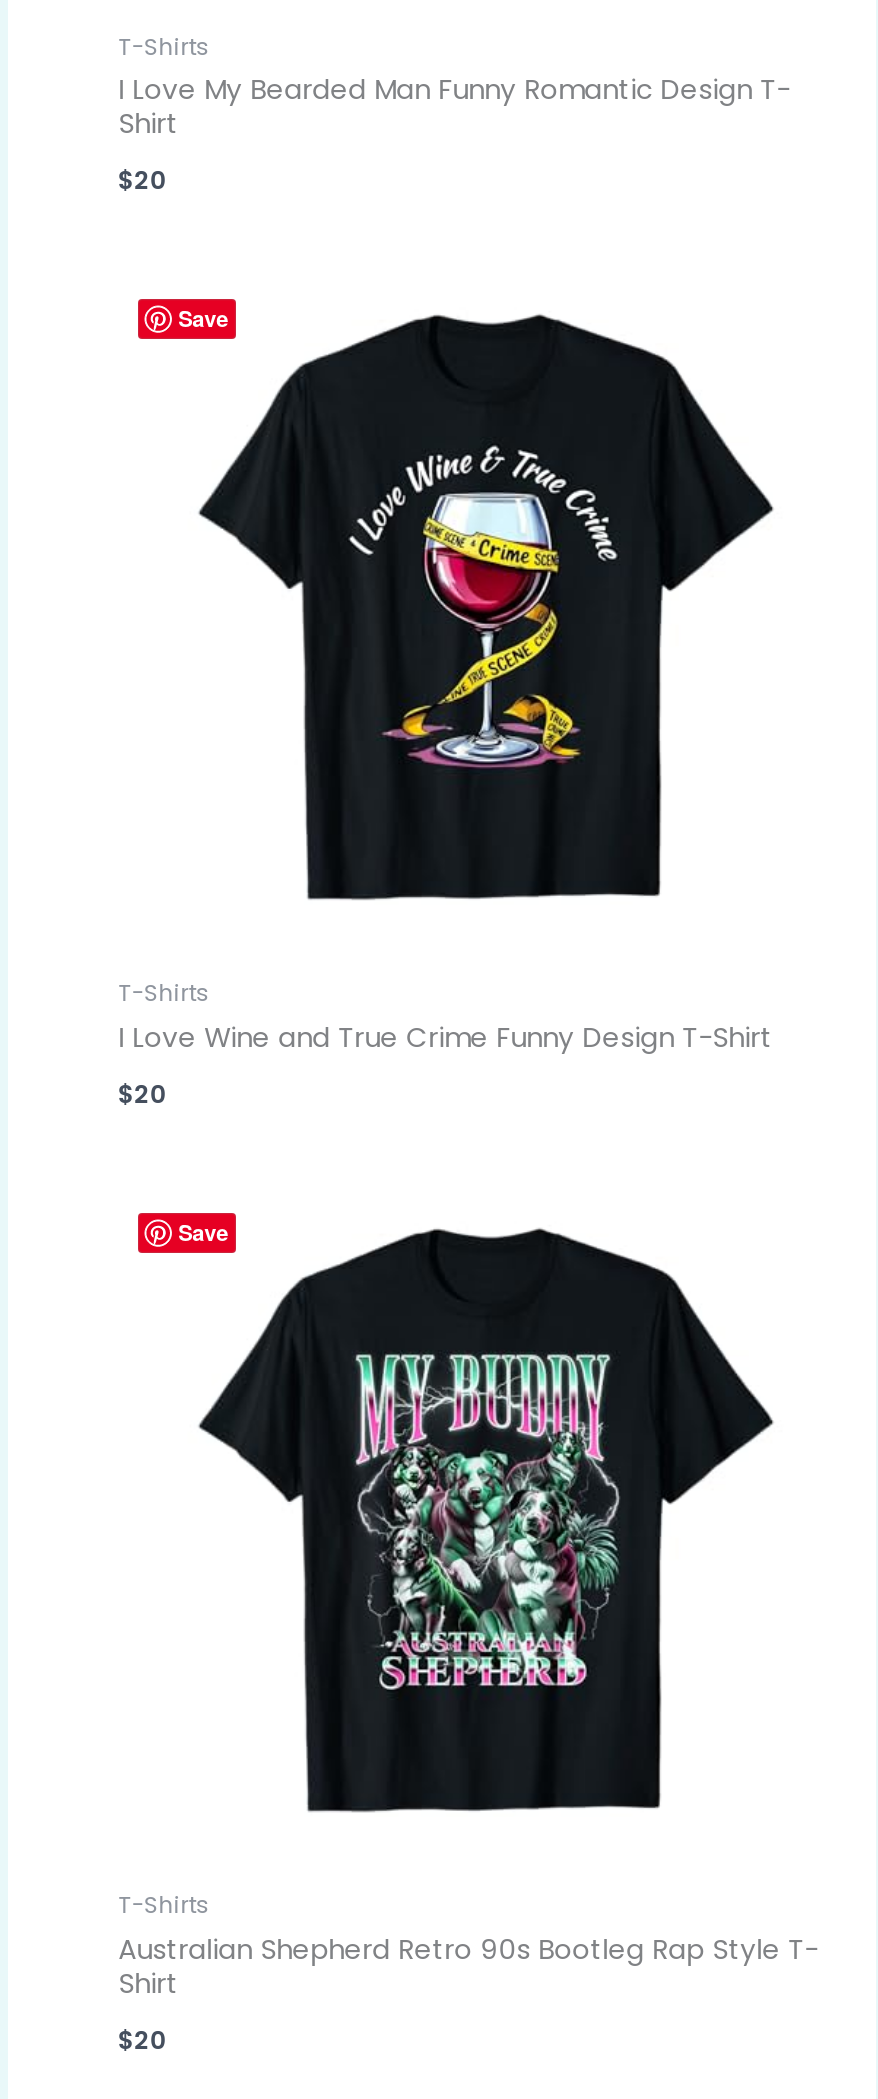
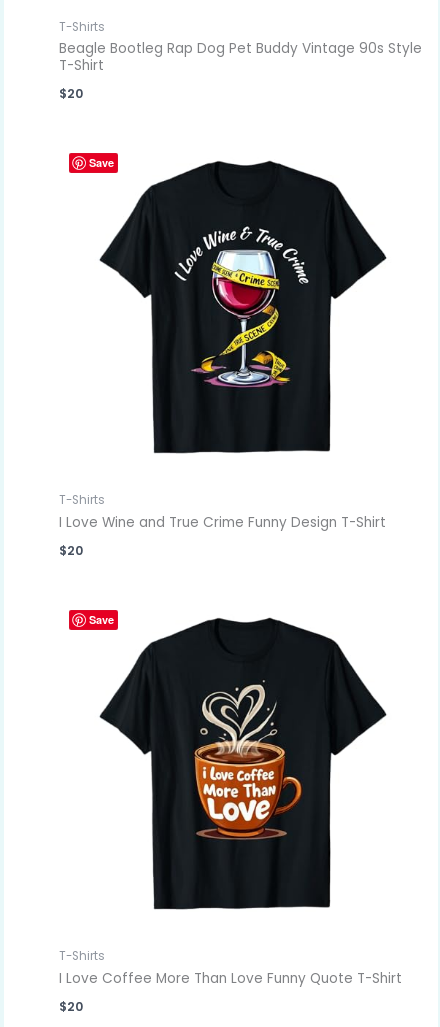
- I Love My Bearded Man Funny Romantic Design T-
- Shirt
+ Beagle Bootleg Rap Dog Pet Buddy Vintage 90s Style
+ T-Shirt

- [image]
+ [image]

- Australian Shepherd Retro 90s Bootleg Rap Style T-
- Shirt
+ I Love Coffee More Than Love Funny Quote T-Shirt
